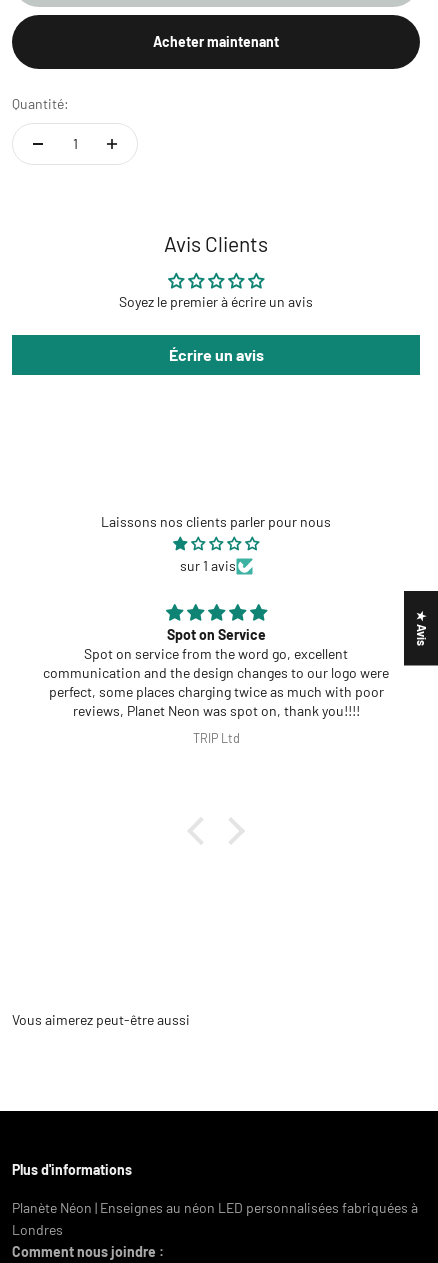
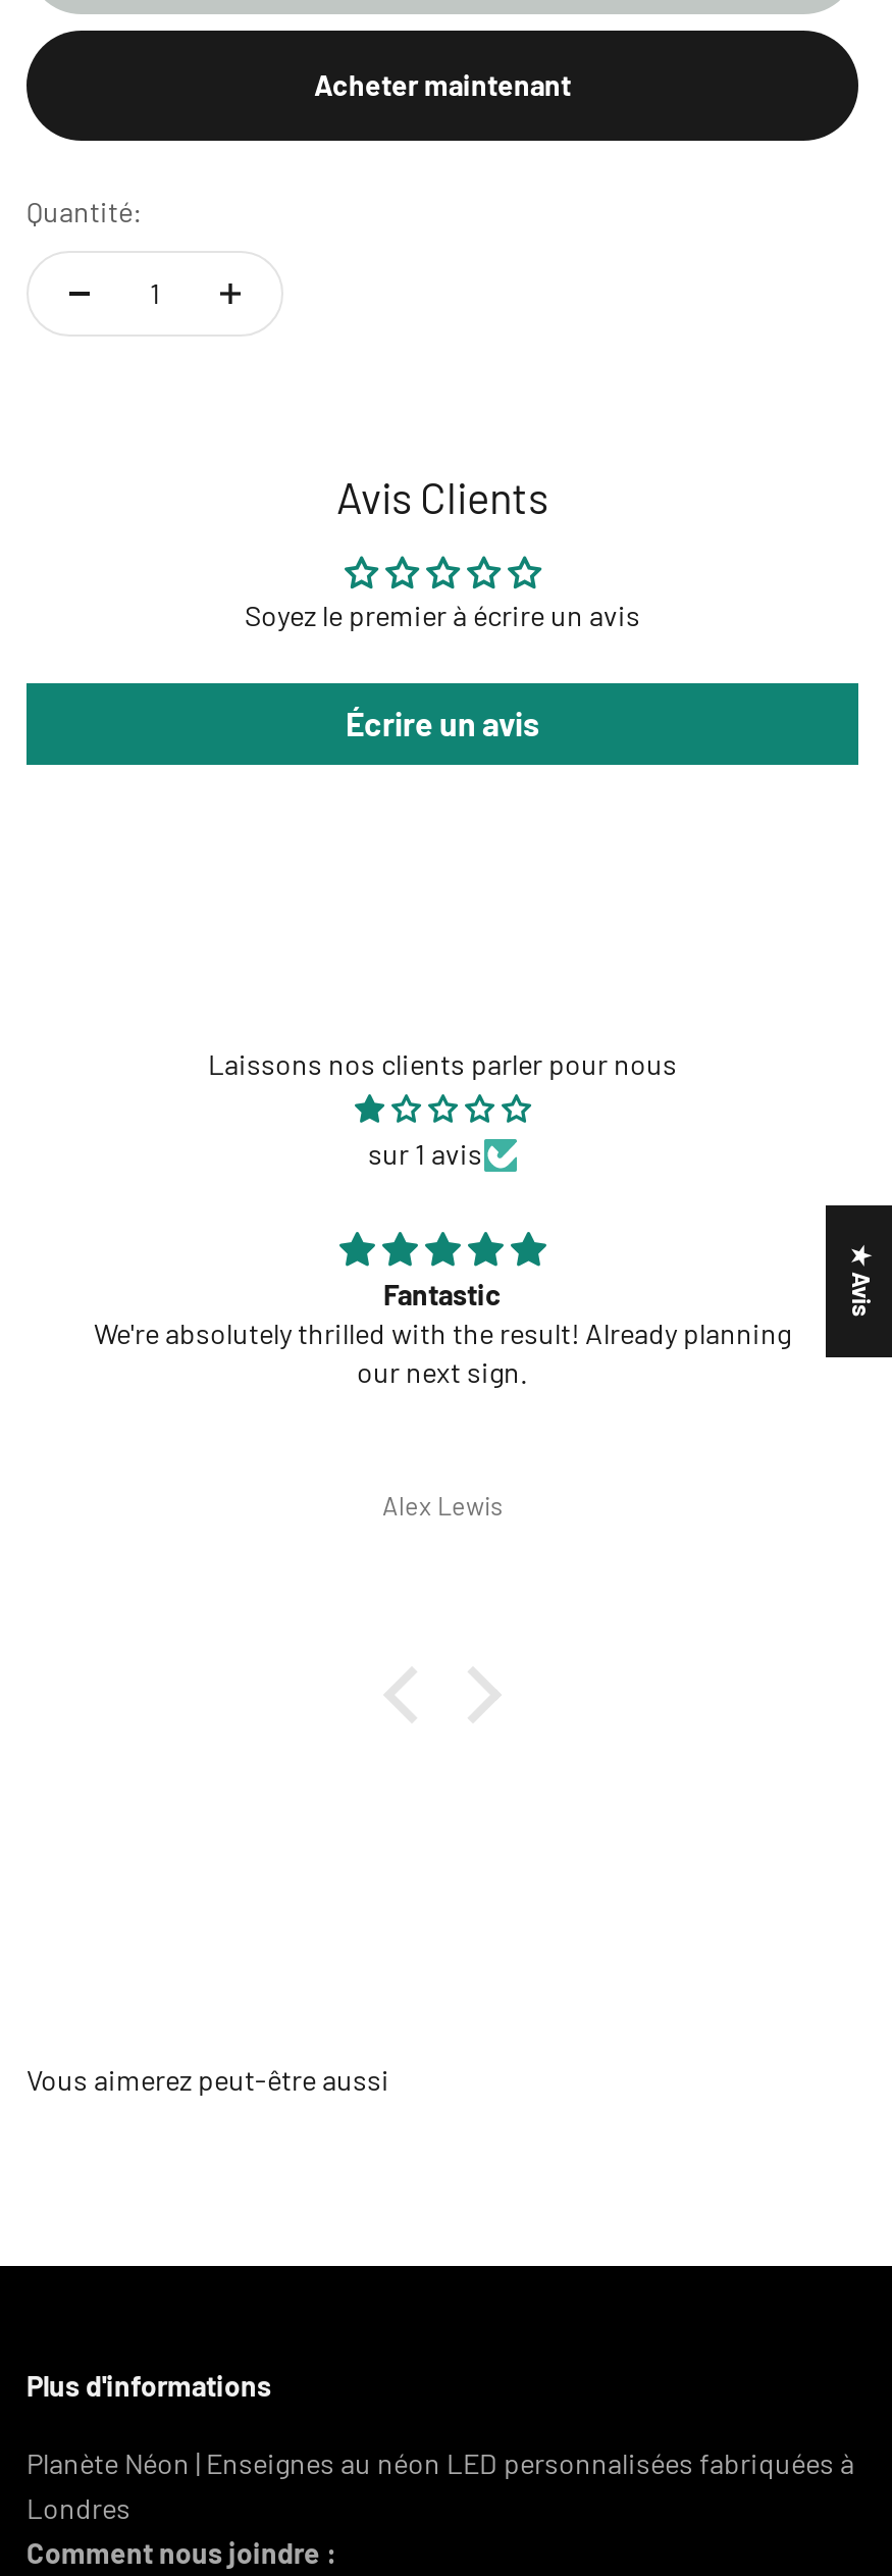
- Spot on Service
- Spot on service from the word go, excellent
- communication and the design changes to our logo were
- perfect, some places charging twice as much with poor
- reviews, Planet Neon was spot on, thank you!!!!
+ Fantastic
+ We're absolutely thrilled with the result! Already planning
+ our next sign.

- TRIP Ltd
+ Alex Lewis
